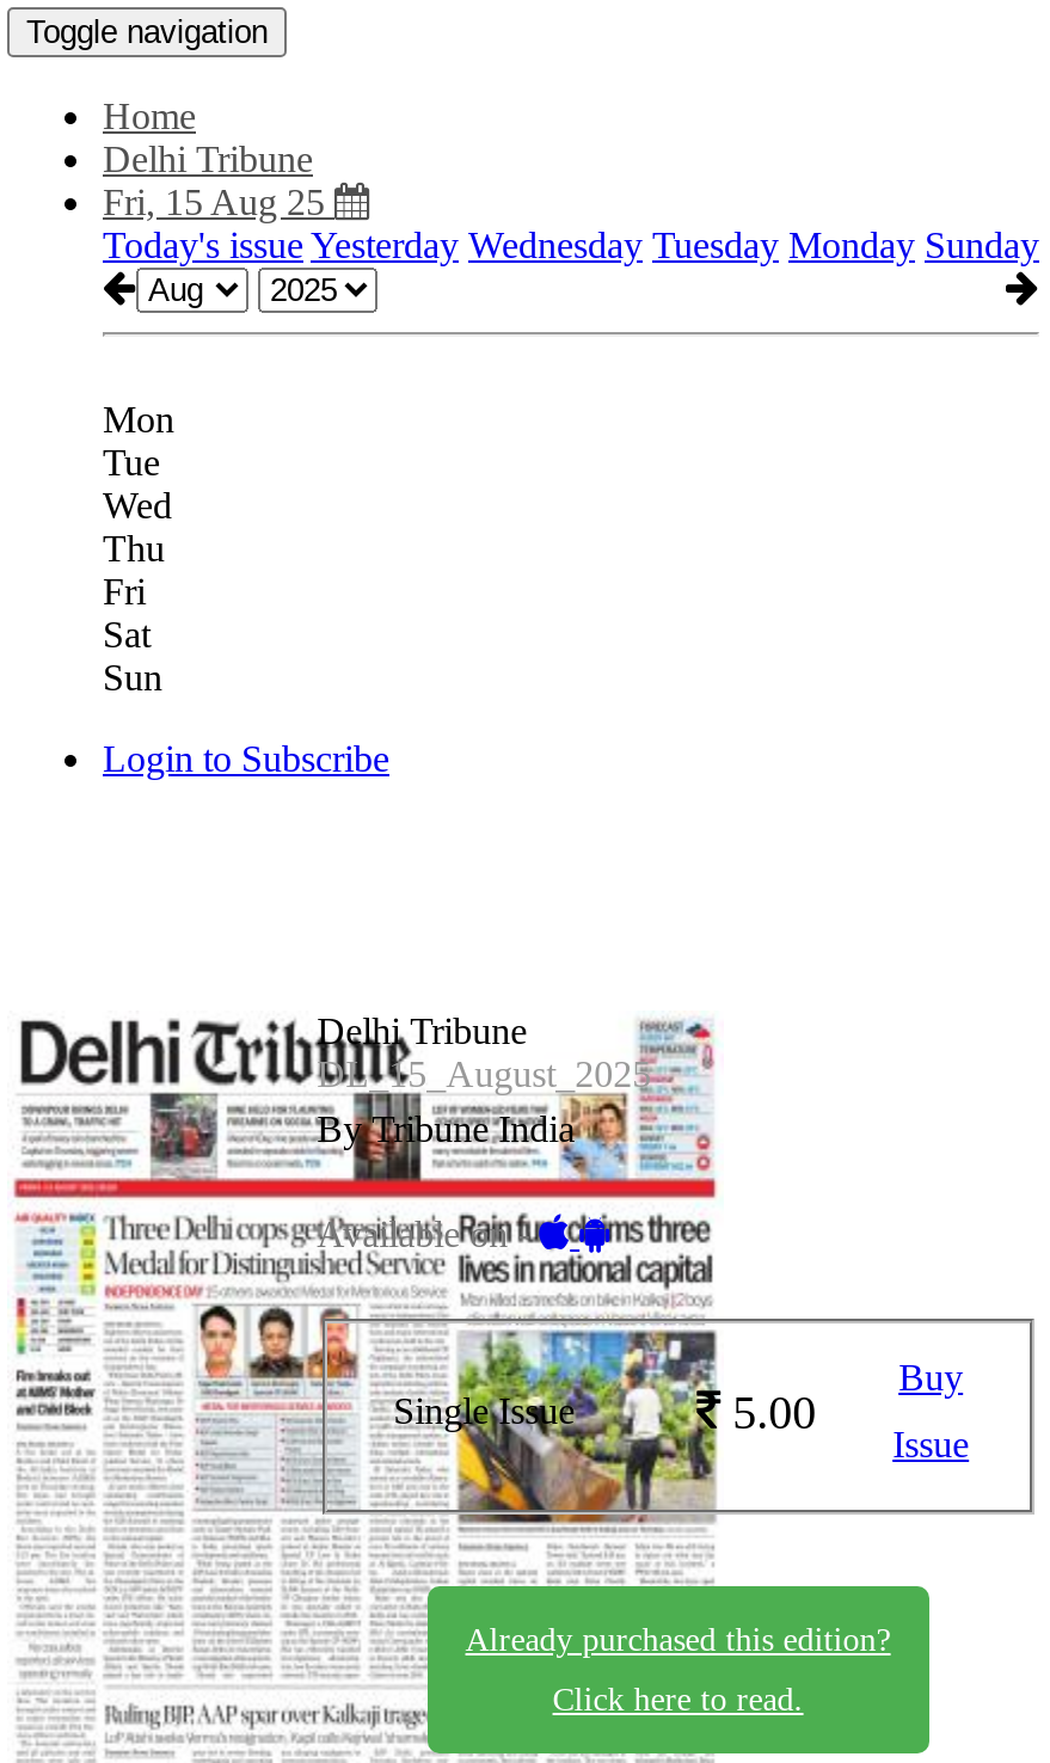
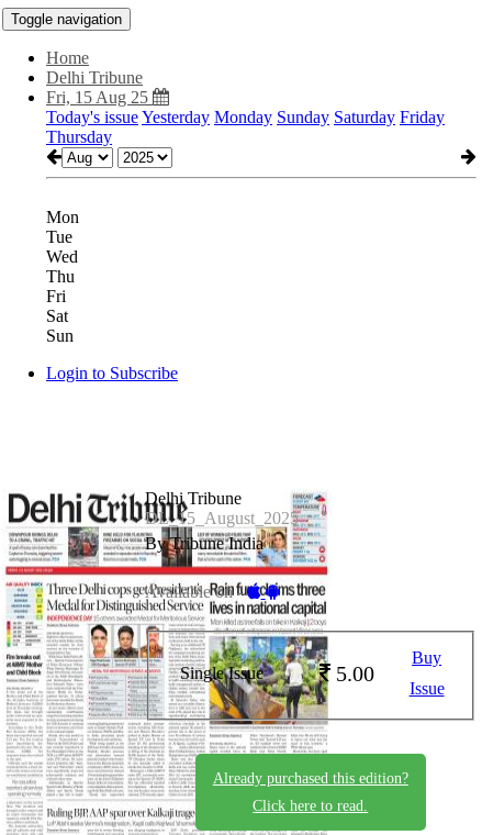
- Today's issue Yesterday Wednesday Tuesday Monday Sunday
+ Today's issue Yesterday Monday Sunday Saturday Friday
+ Thursday
